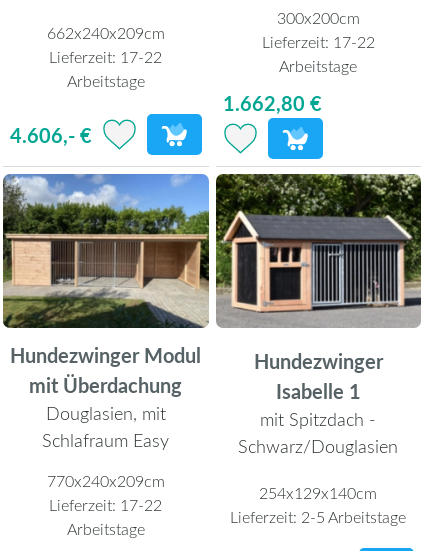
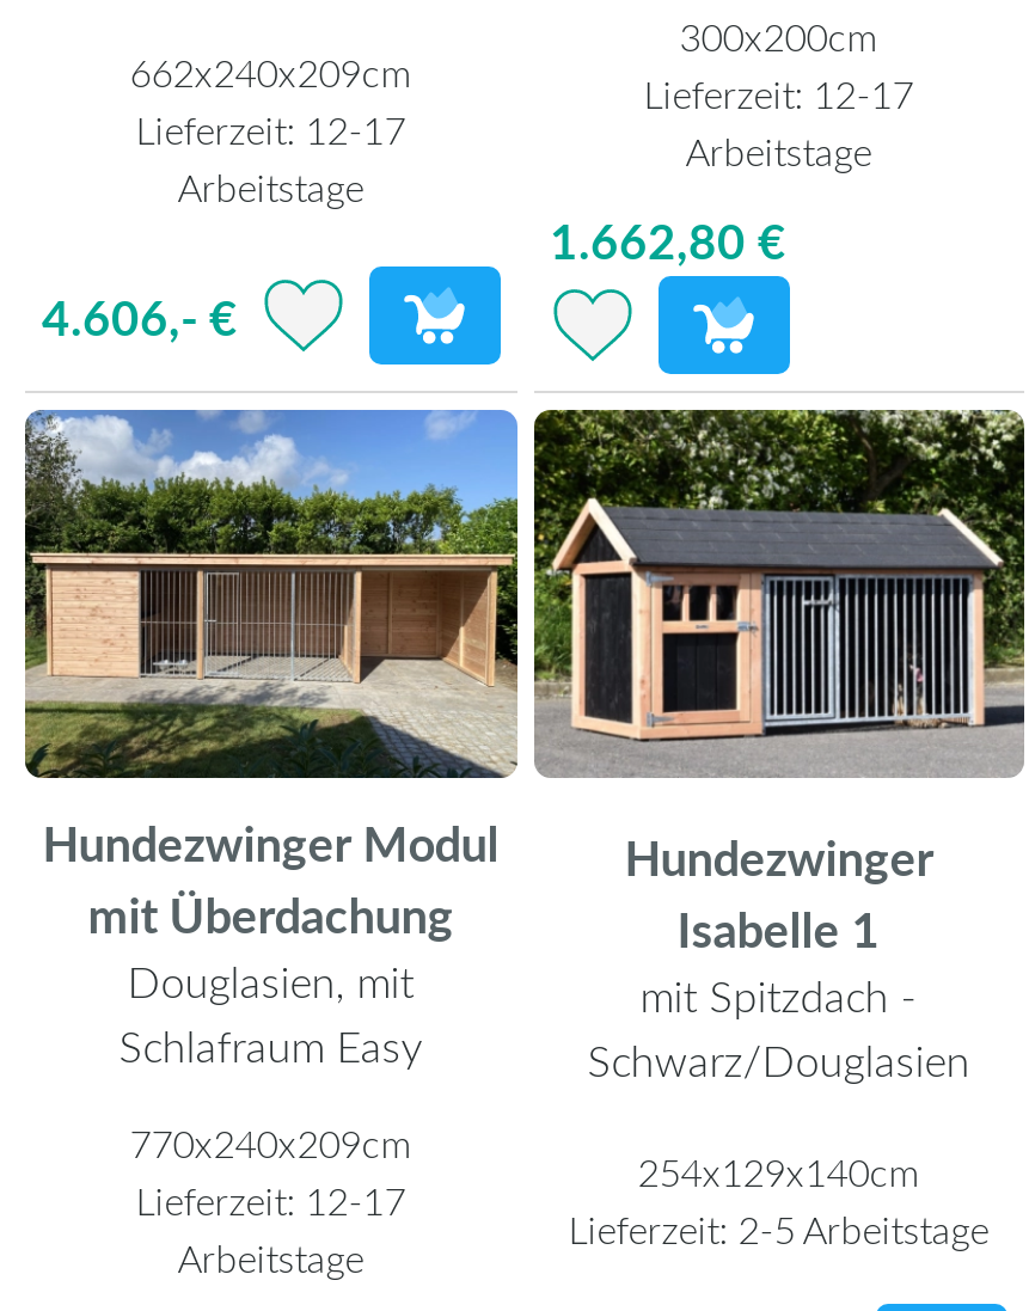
- Lieferzeit: 17-22
+ Lieferzeit: 12-17

- Lieferzeit: 17-22
+ Lieferzeit: 12-17

- Lieferzeit: 17-22
+ Lieferzeit: 12-17
